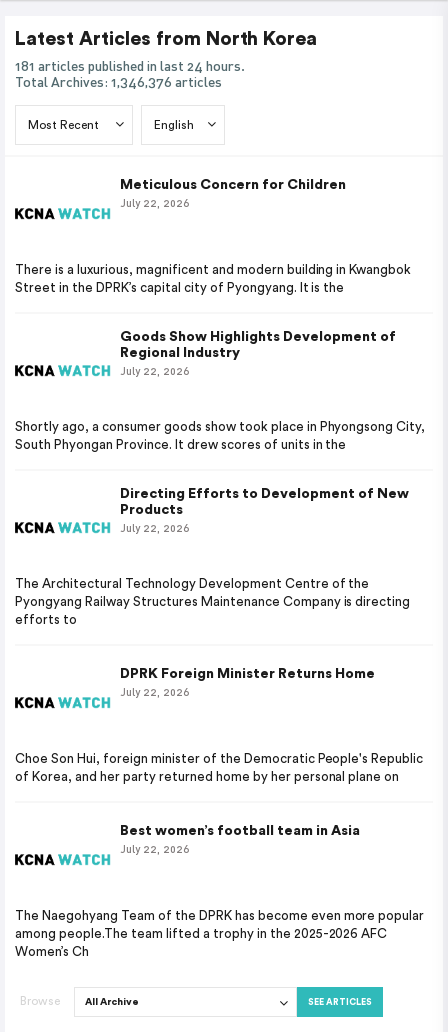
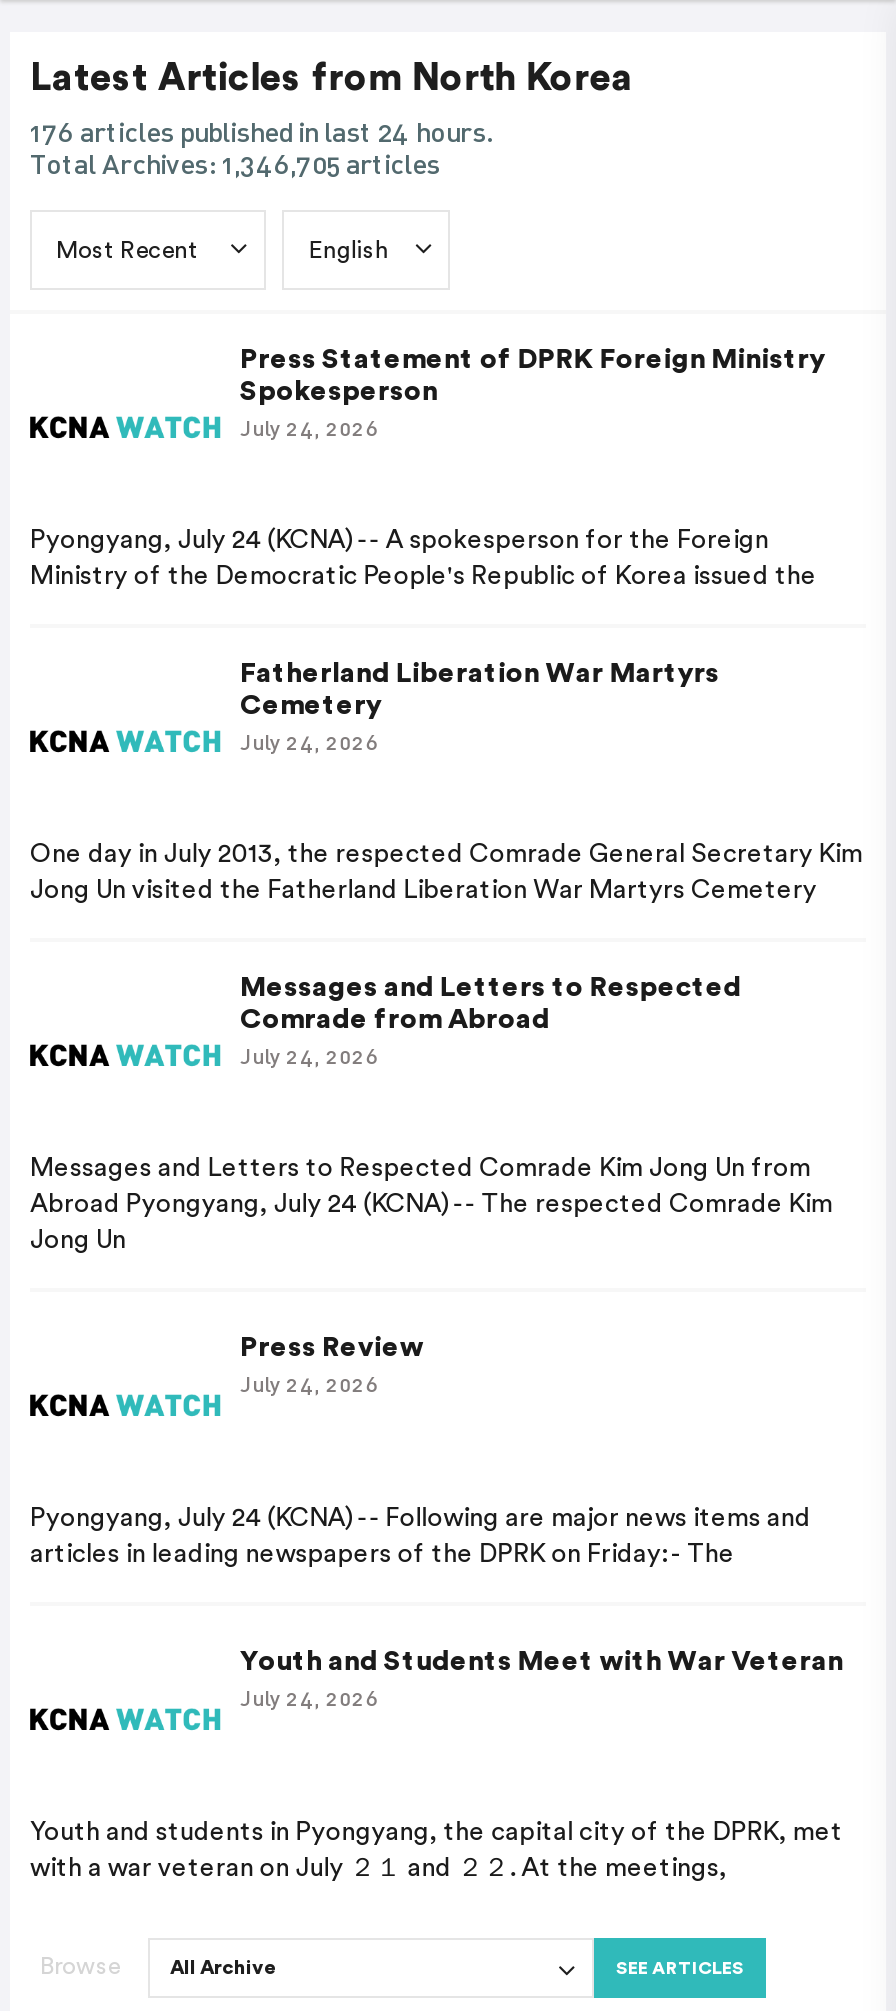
- 181 articles published in last 24 hours.
- Total Archives: 1,346,376 articles
+ 176 articles published in last 24 hours.
+ Total Archives: 1,346,705 articles

- Meticulous Concern for Children
- July 22, 2026
+ Press Statement of DPRK Foreign Ministry
+ Spokesperson
+ July 24, 2026

- There is a luxurious, magnificent and modern building in Kwangbok
- Street in the DPRK’s capital city of Pyongyang. It is the
+ Pyongyang, July 24 (KCNA) -- A spokesperson for the Foreign
+ Ministry of the Democratic People's Republic of Korea issued the

- Goods Show Highlights Development of
- Regional Industry
- July 22, 2026
+ Fatherland Liberation War Martyrs
+ Cemetery
+ July 24, 2026

- Shortly ago, a consumer goods show took place in Phyongsong City,
- South Phyongan Province. It drew scores of units in the
+ One day in July 2013, the respected Comrade General Secretary Kim
+ Jong Un visited the Fatherland Liberation War Martyrs Cemetery

- Directing Efforts to Development of New
- Products
- July 22, 2026
+ Messages and Letters to Respected
+ Comrade from Abroad
+ July 24, 2026

- The Architectural Technology Development Centre of the
- Pyongyang Railway Structures Maintenance Company is directing
- efforts to
+ Messages and Letters to Respected Comrade Kim Jong Un from
+ Abroad Pyongyang, July 24 (KCNA) -- The respected Comrade Kim
+ Jong Un

- DPRK Foreign Minister Returns Home
- July 22, 2026
+ Press Review
+ July 24, 2026

- Choe Son Hui, foreign minister of the Democratic People's Republic
- of Korea, and her party returned home by her personal plane on
+ Pyongyang, July 24 (KCNA) -- Following are major news items and
+ articles in leading newspapers of the DPRK on Friday: - The

- Best women’s football team in Asia
- July 22, 2026
+ Youth and Students Meet with War Veteran
+ July 24, 2026

- The Naegohyang Team of the DPRK has become even more popular
- among people.The team lifted a trophy in the 2025-2026 AFC
- Women’s Ch
+ Youth and students in Pyongyang, the capital city of the DPRK, met
+ with a war veteran on July ２１ and ２２. At the meetings,
